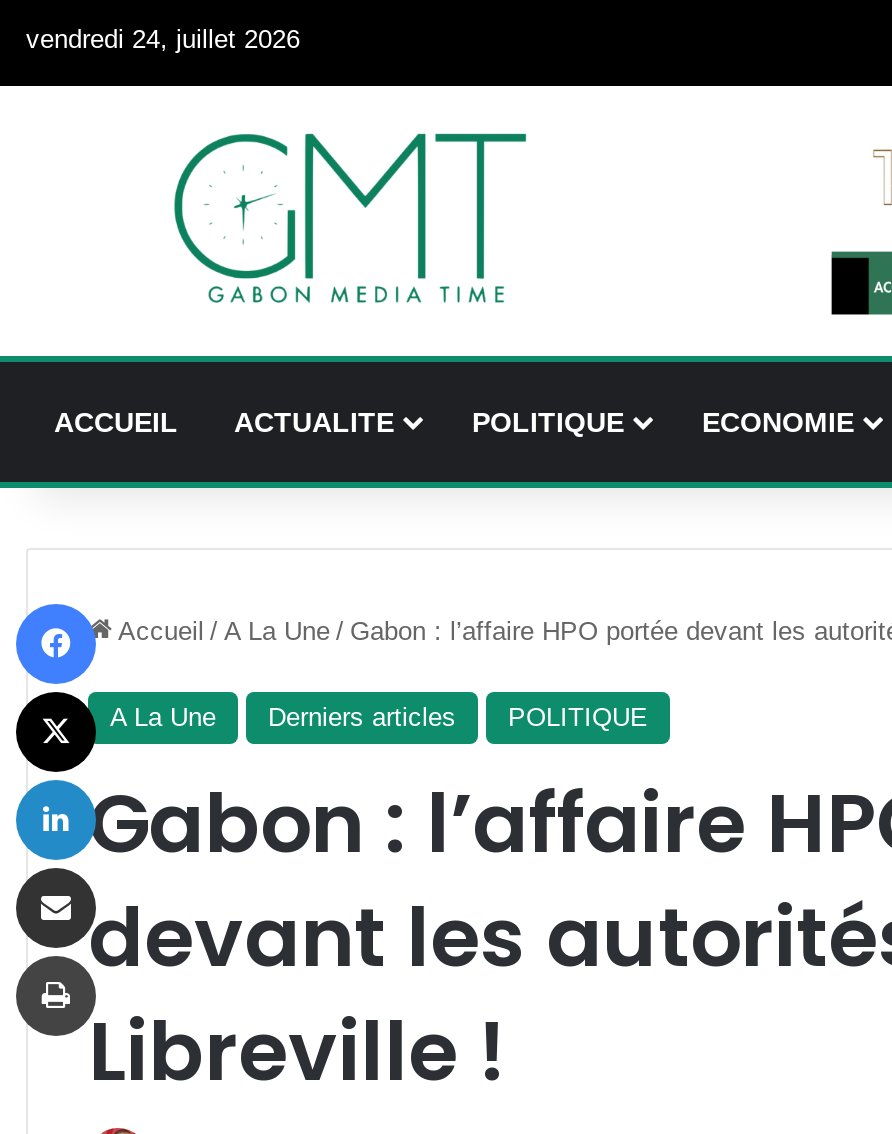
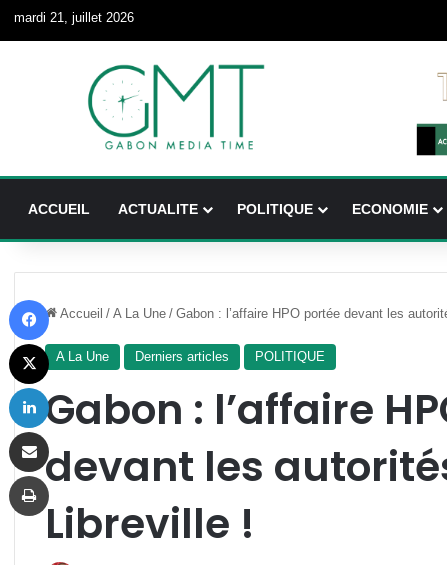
- vendredi 24, juillet 2026
+ mardi 21, juillet 2026
